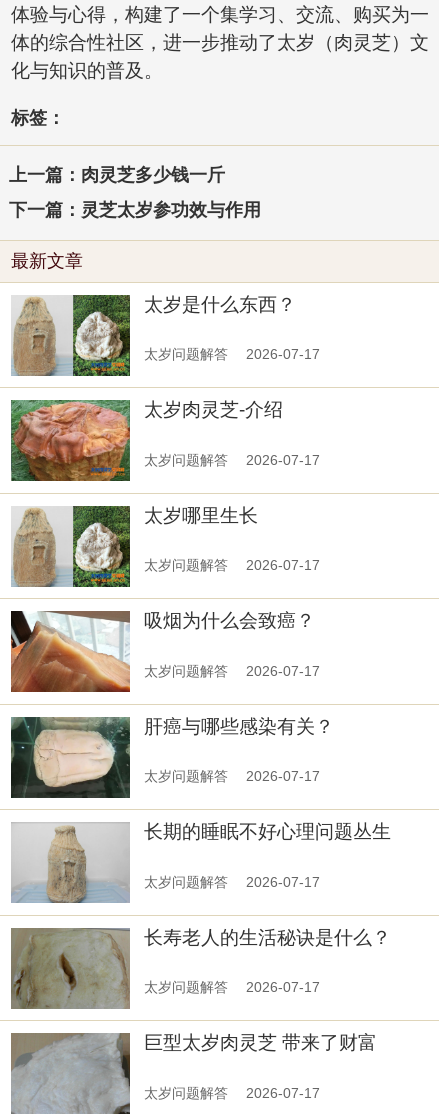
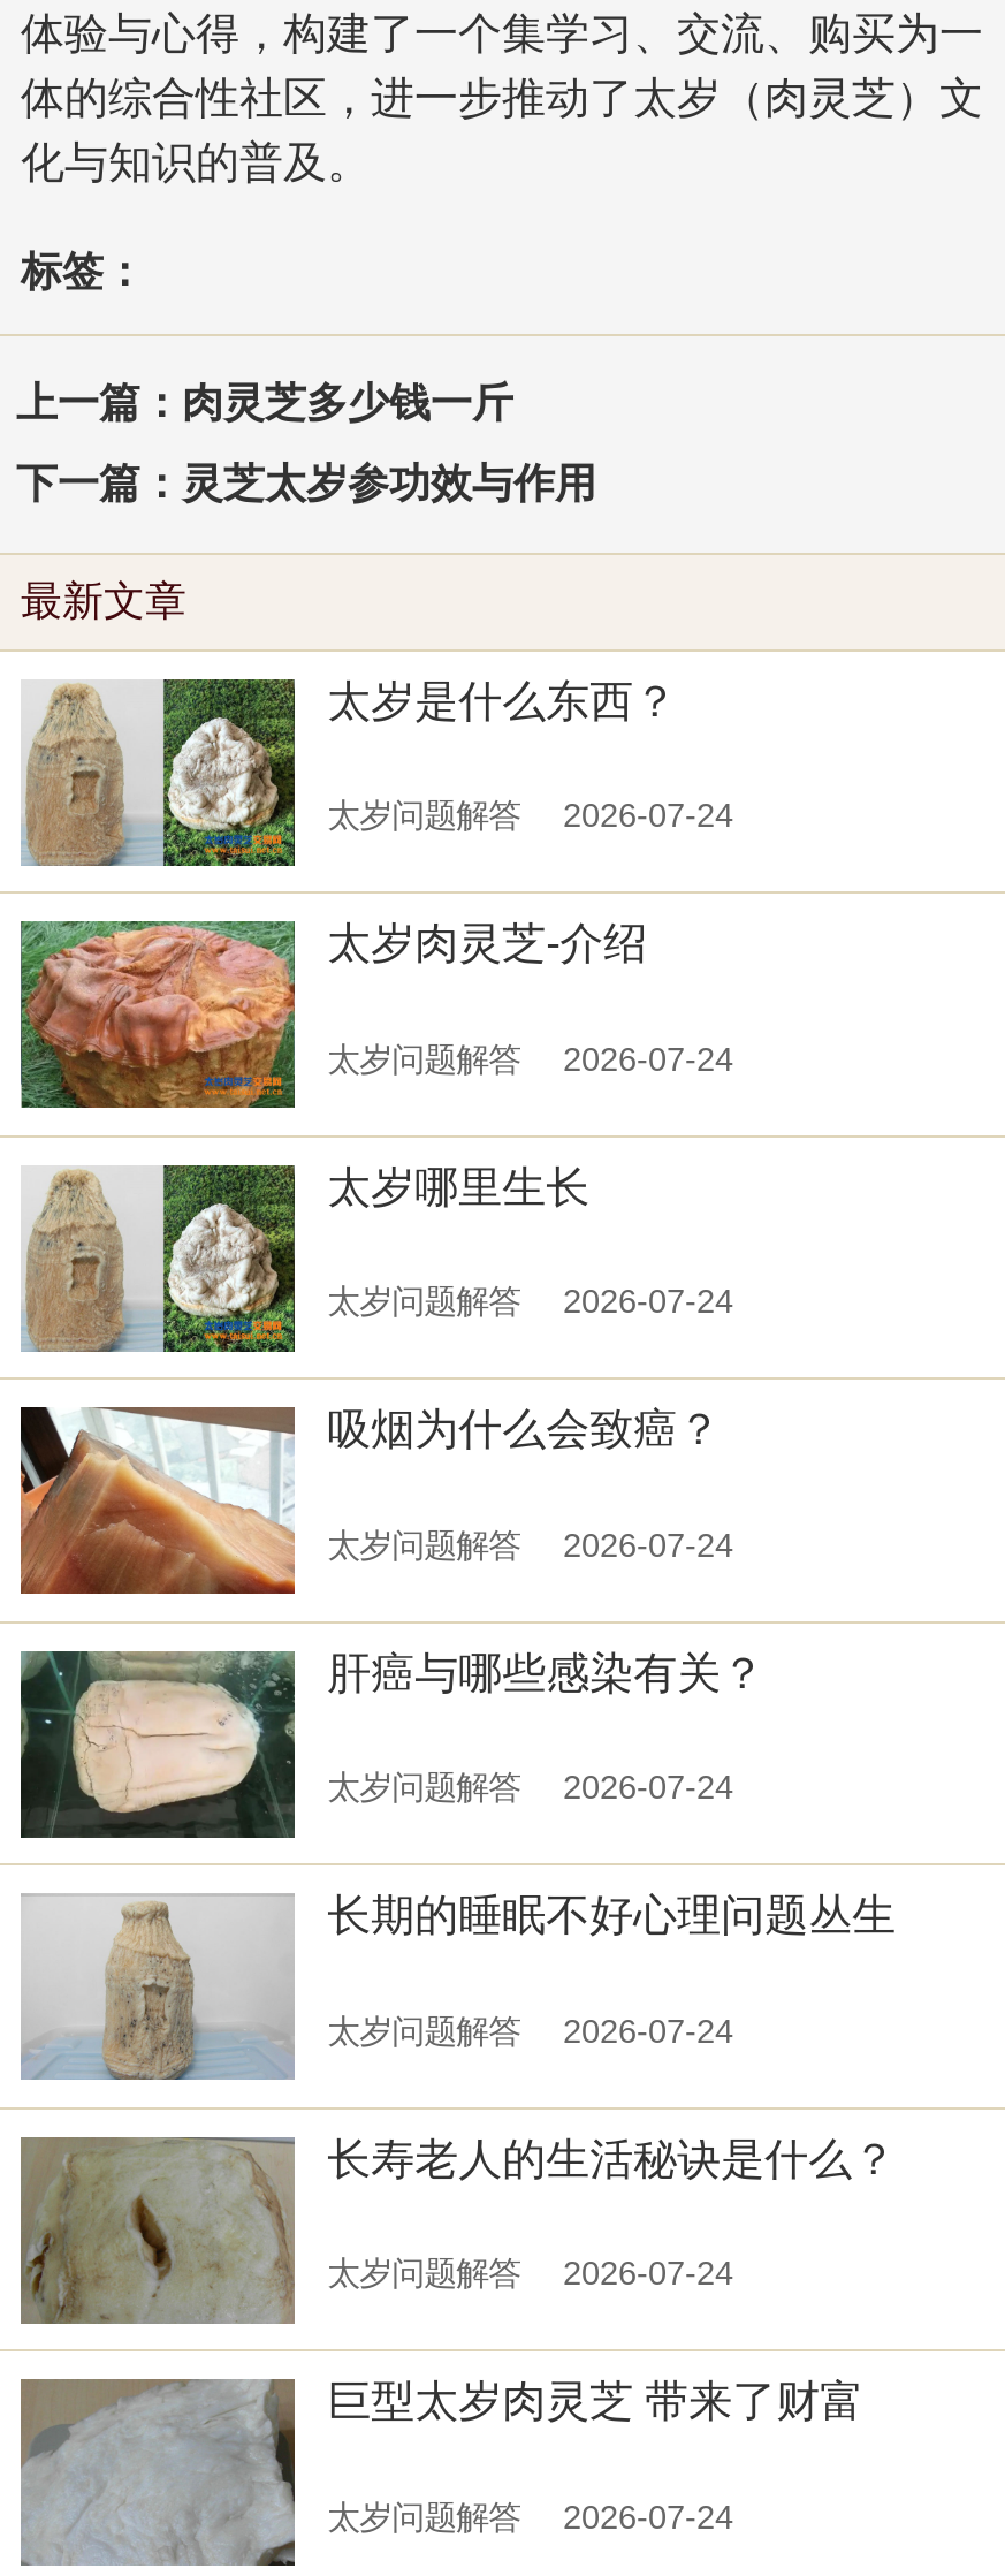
- 太岁问题解答 2026-07-17
+ 太岁问题解答 2026-07-24

- 太岁问题解答 2026-07-17
+ 太岁问题解答 2026-07-24

- 太岁问题解答 2026-07-17
+ 太岁问题解答 2026-07-24

- 太岁问题解答 2026-07-17
+ 太岁问题解答 2026-07-24

- 太岁问题解答 2026-07-17
+ 太岁问题解答 2026-07-24

- 太岁问题解答 2026-07-17
+ 太岁问题解答 2026-07-24

- 太岁问题解答 2026-07-17
+ 太岁问题解答 2026-07-24

- 太岁问题解答 2026-07-17
+ 太岁问题解答 2026-07-24
